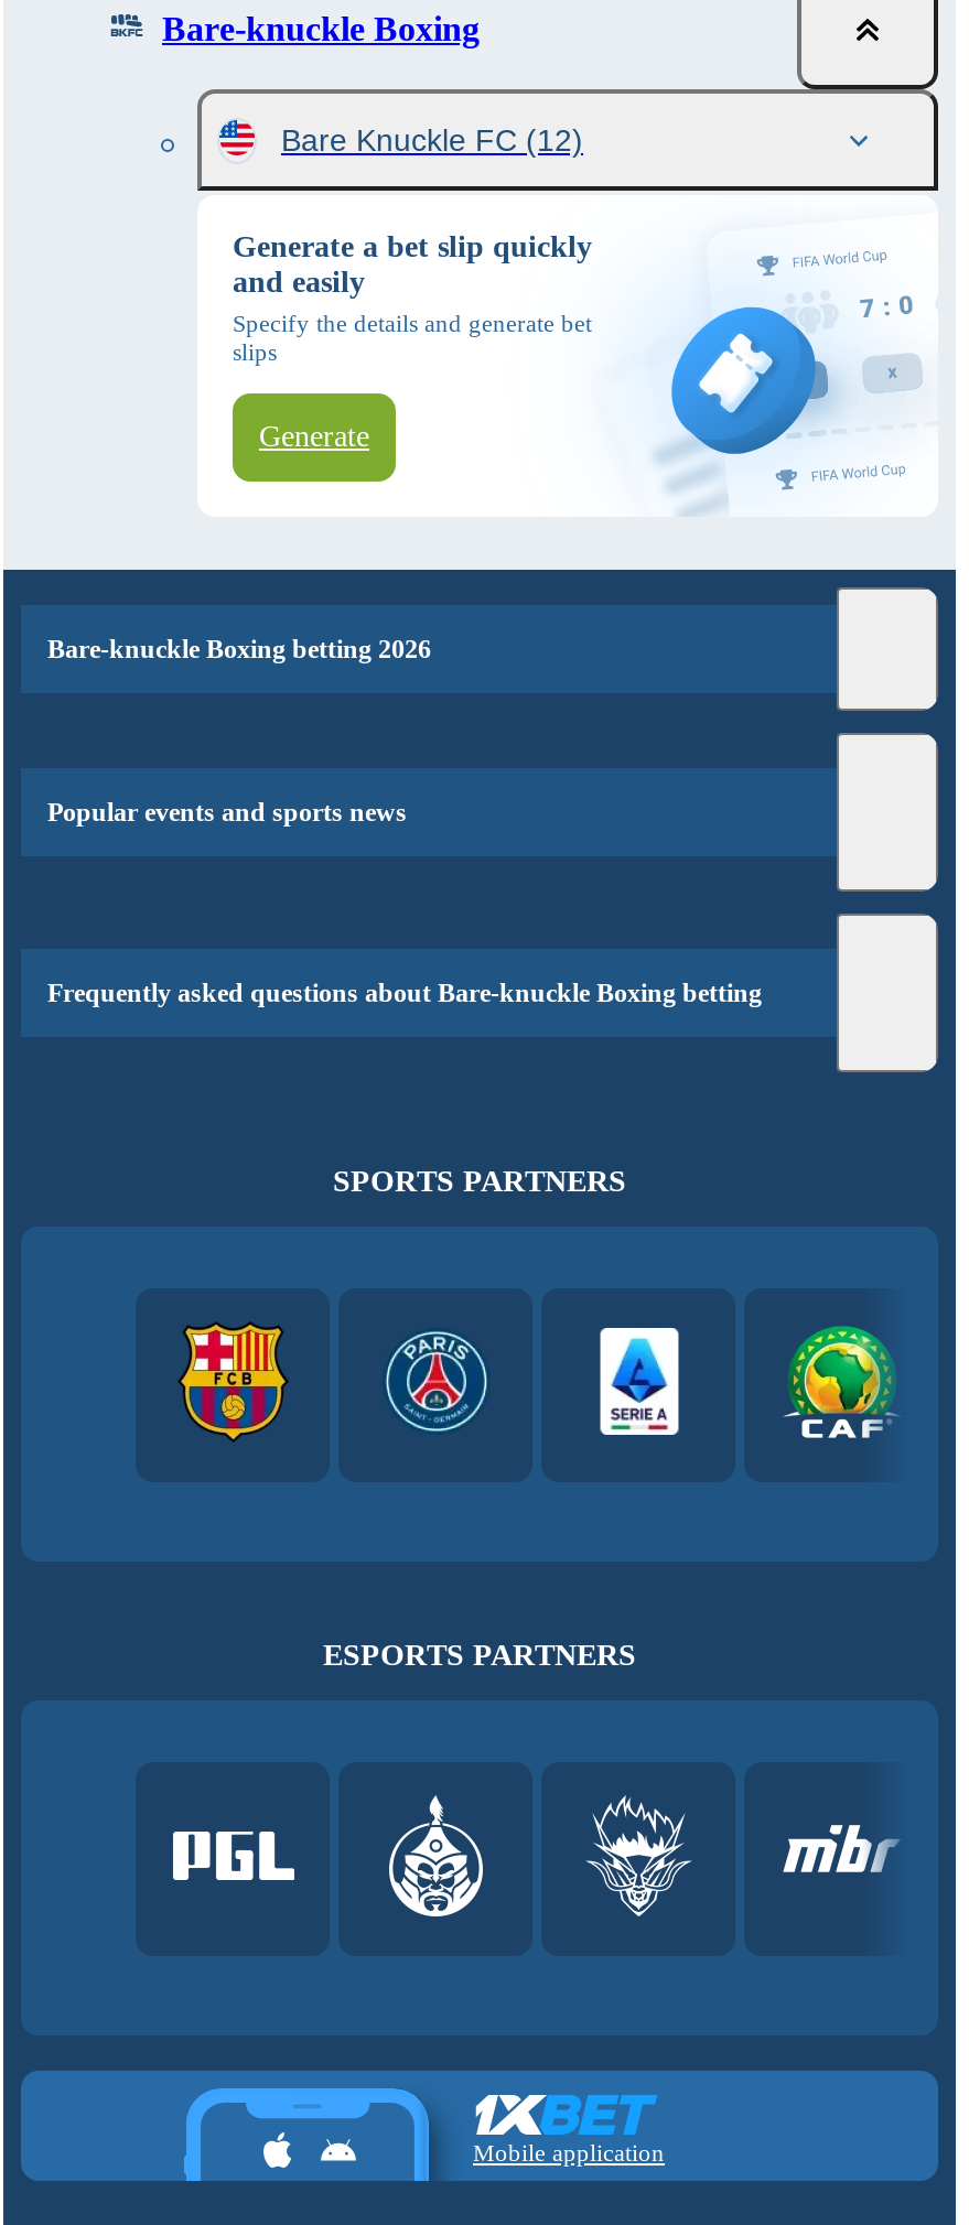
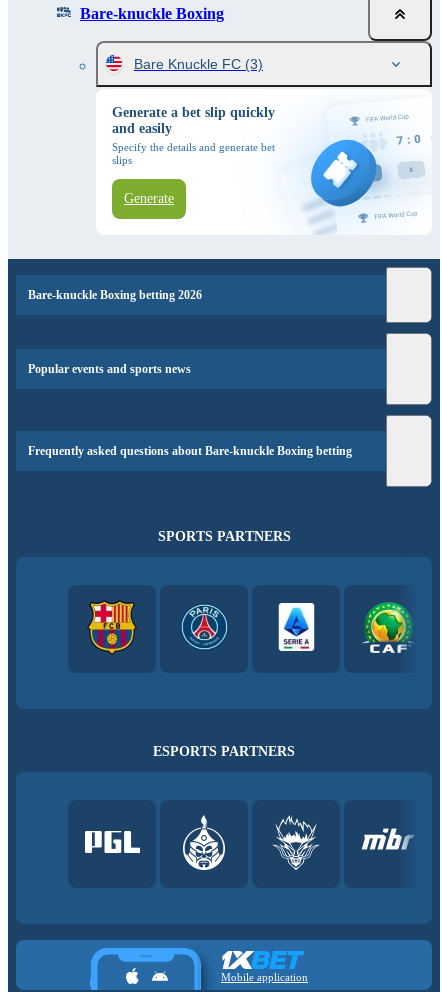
- Bare Knuckle FC (12)
+ Bare Knuckle FC (3)
